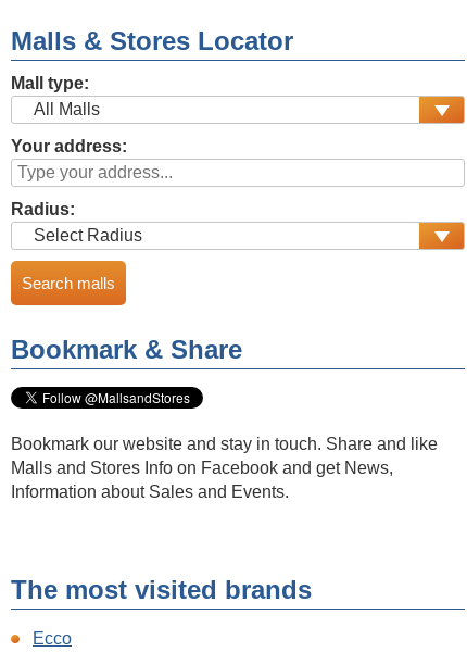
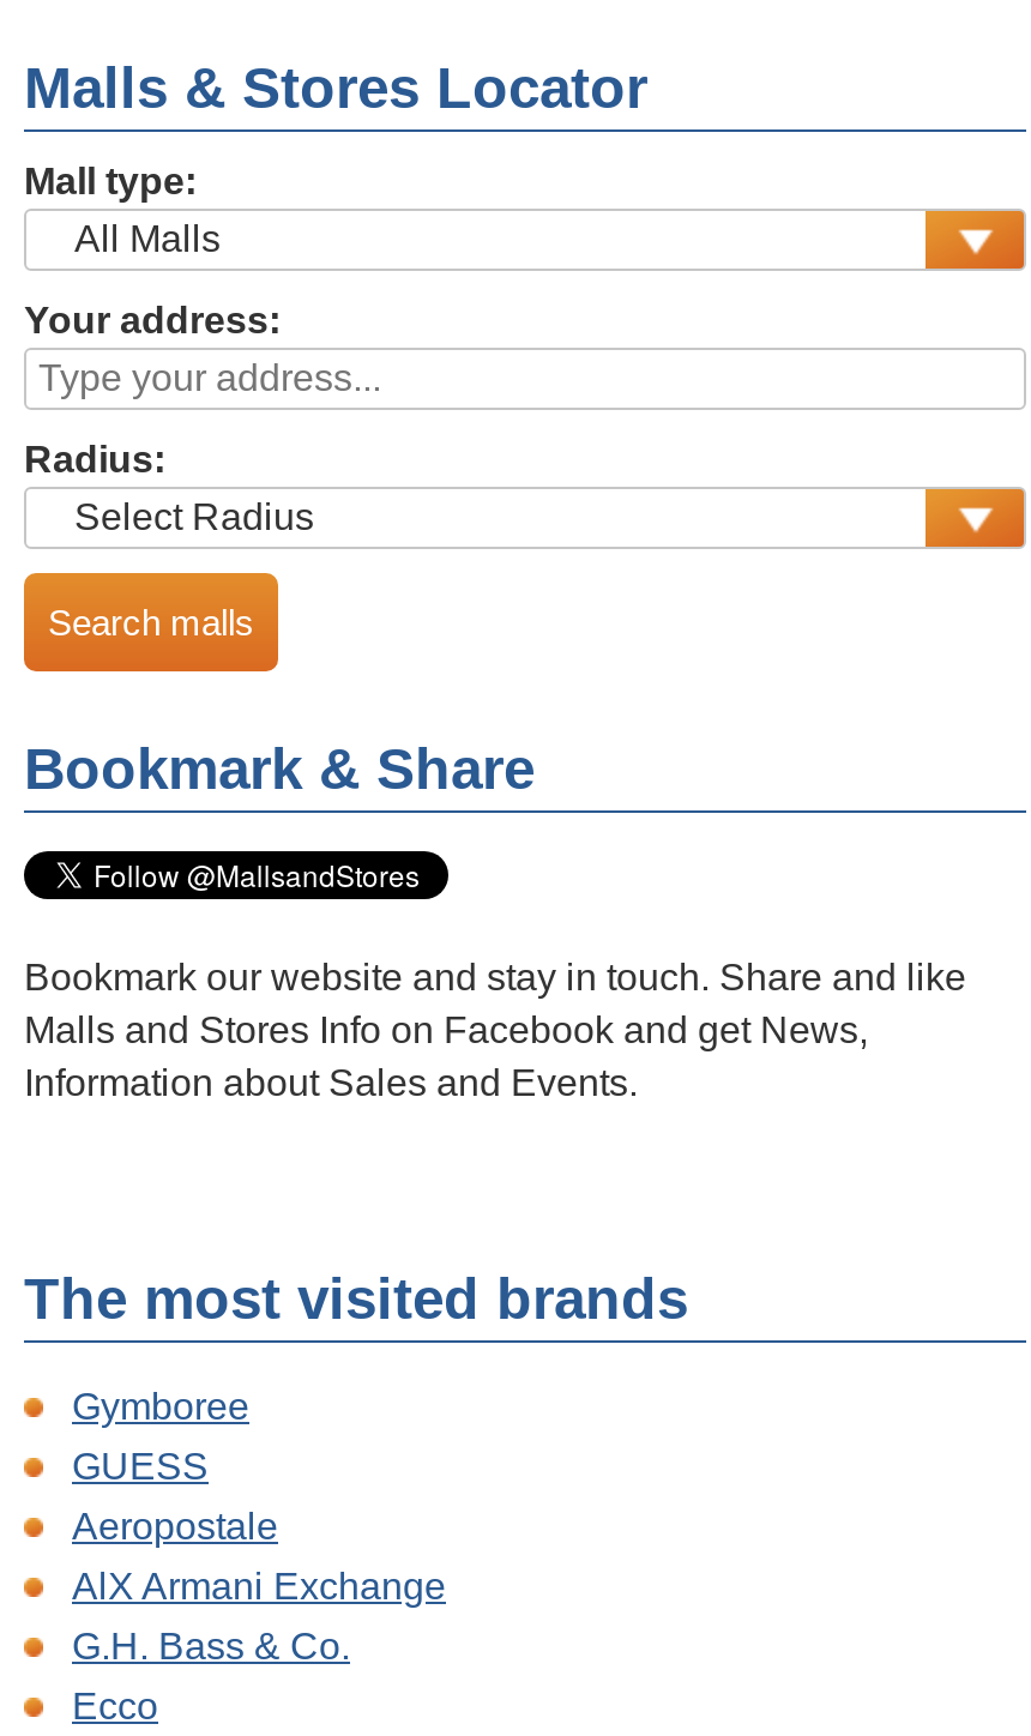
+ Gymboree
+ GUESS
+ Aeropostale
+ AlX Armani Exchange
+ G.H. Bass & Co.
